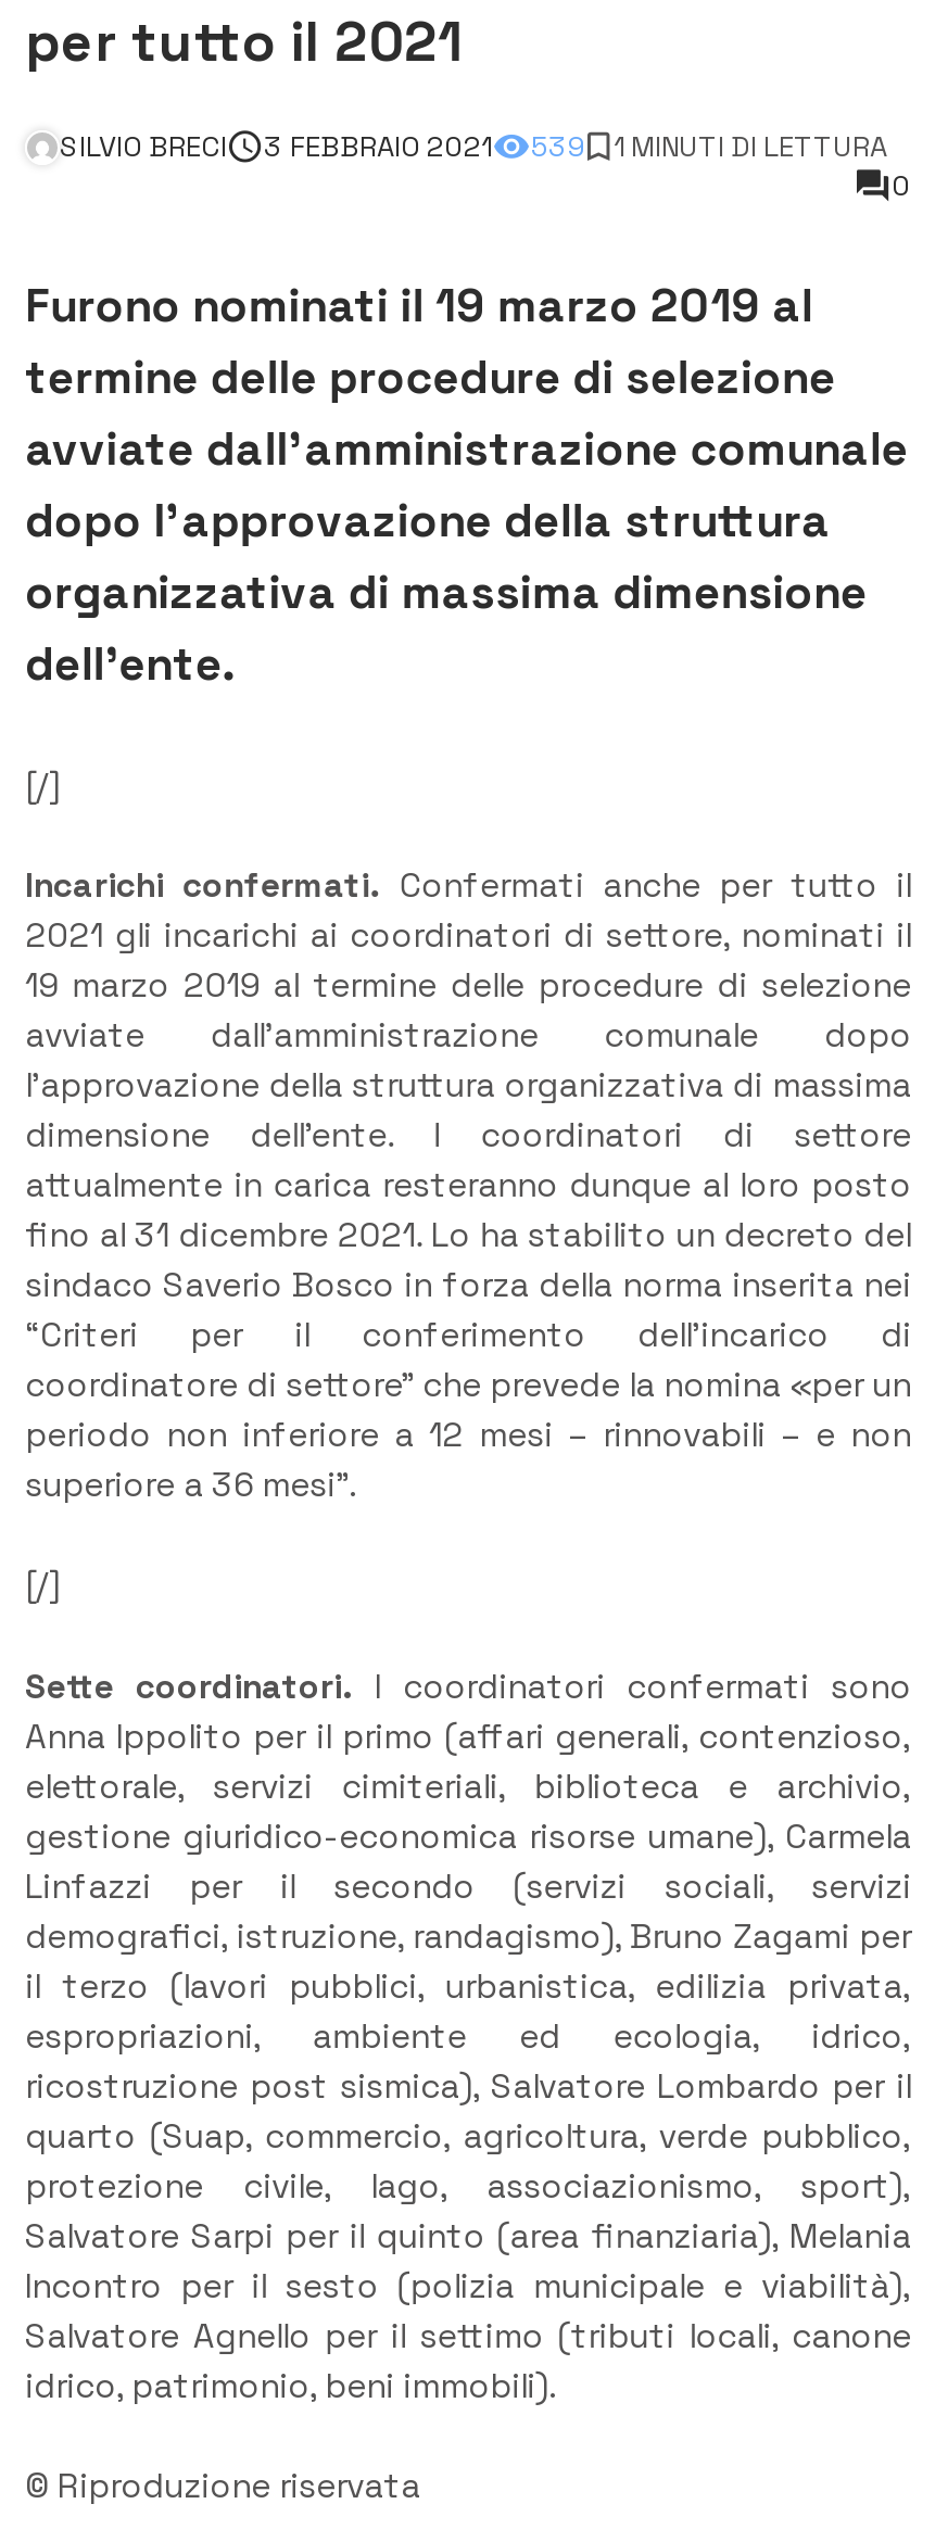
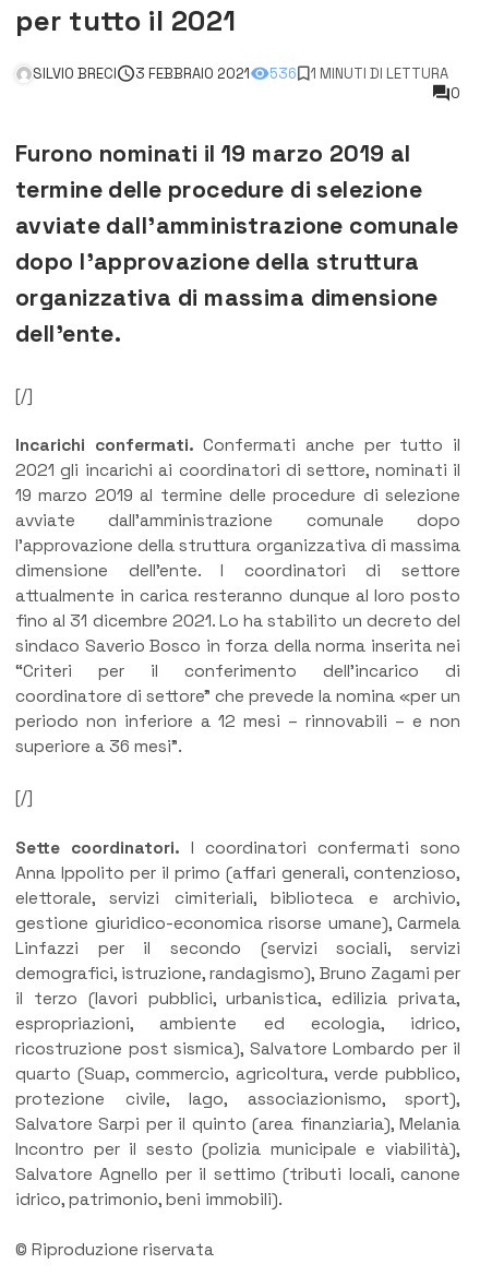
- SILVIO BRECI 3 FEBBRAIO 2021 539 1 MINUTI DI LETTURA
+ SILVIO BRECI 3 FEBBRAIO 2021 536 1 MINUTI DI LETTURA
